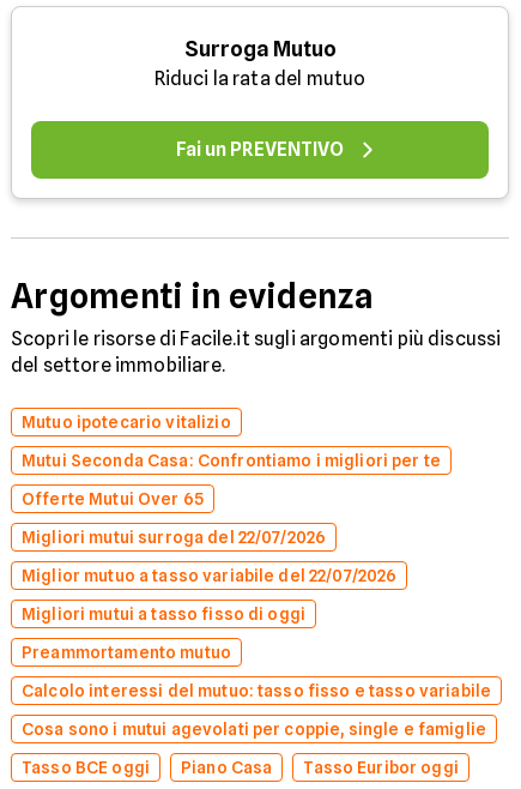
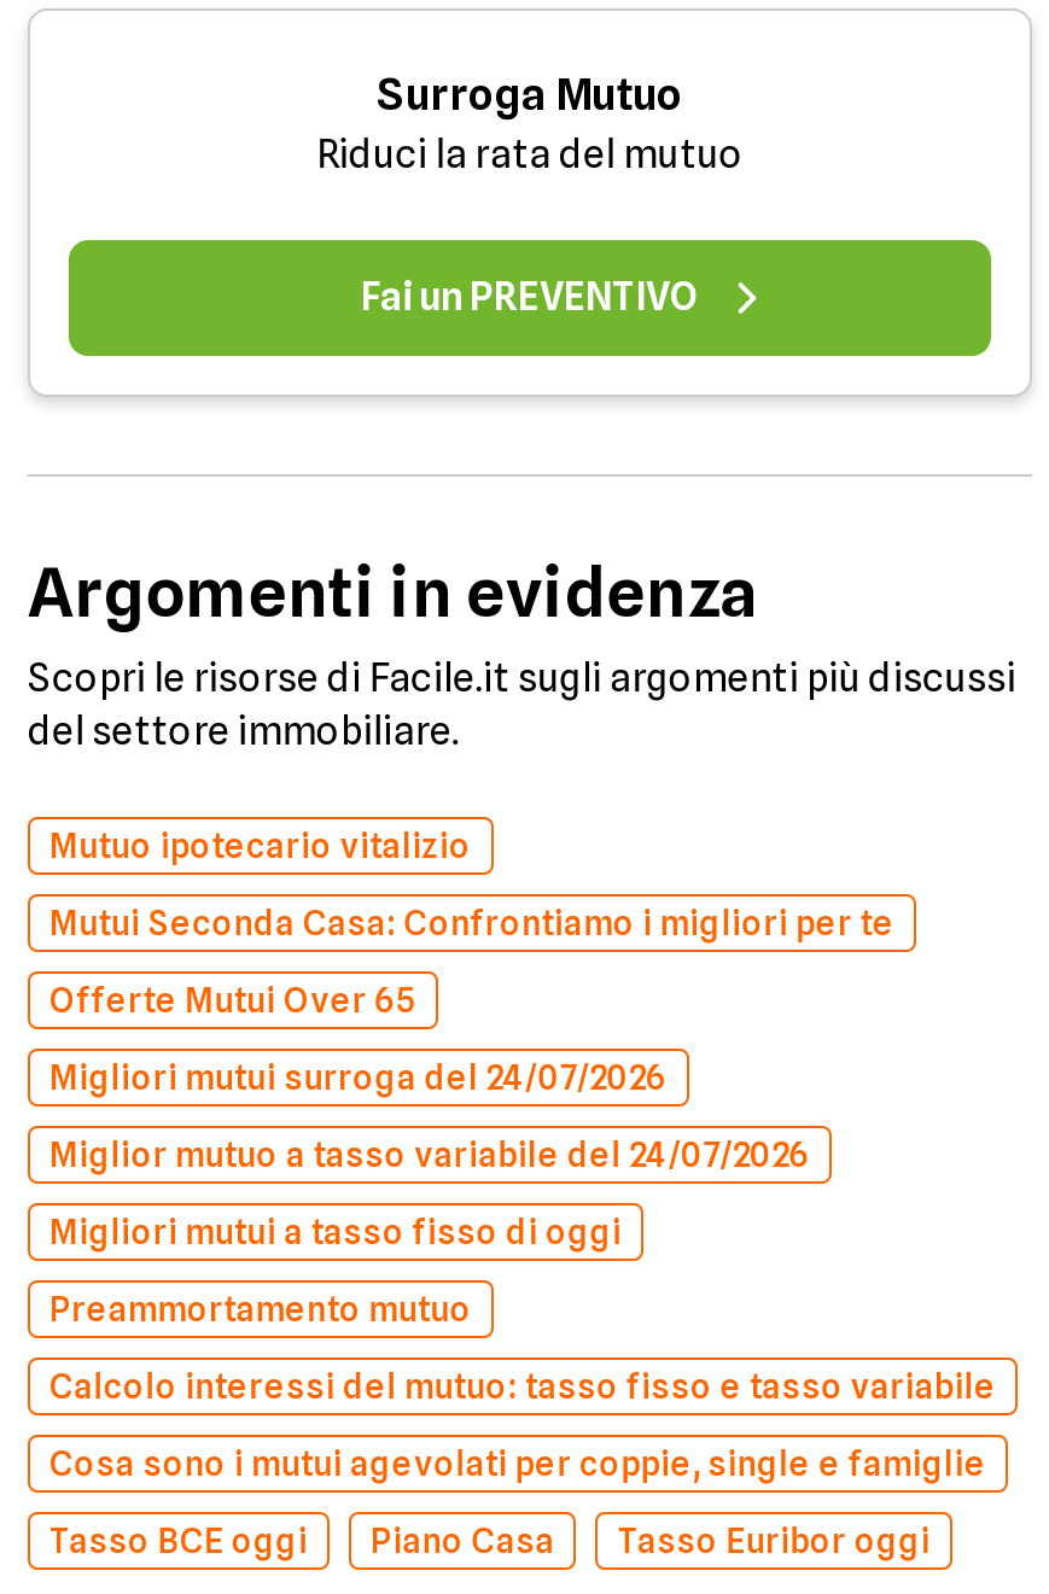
- Migliori mutui surroga del 22/07/2026
+ Migliori mutui surroga del 24/07/2026

- Miglior mutuo a tasso variabile del 22/07/2026
+ Miglior mutuo a tasso variabile del 24/07/2026
